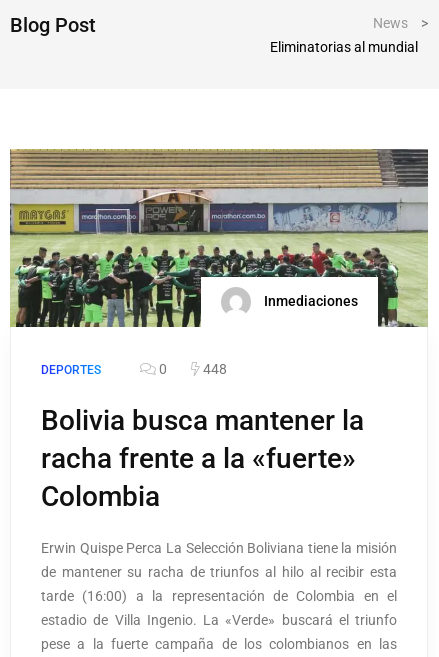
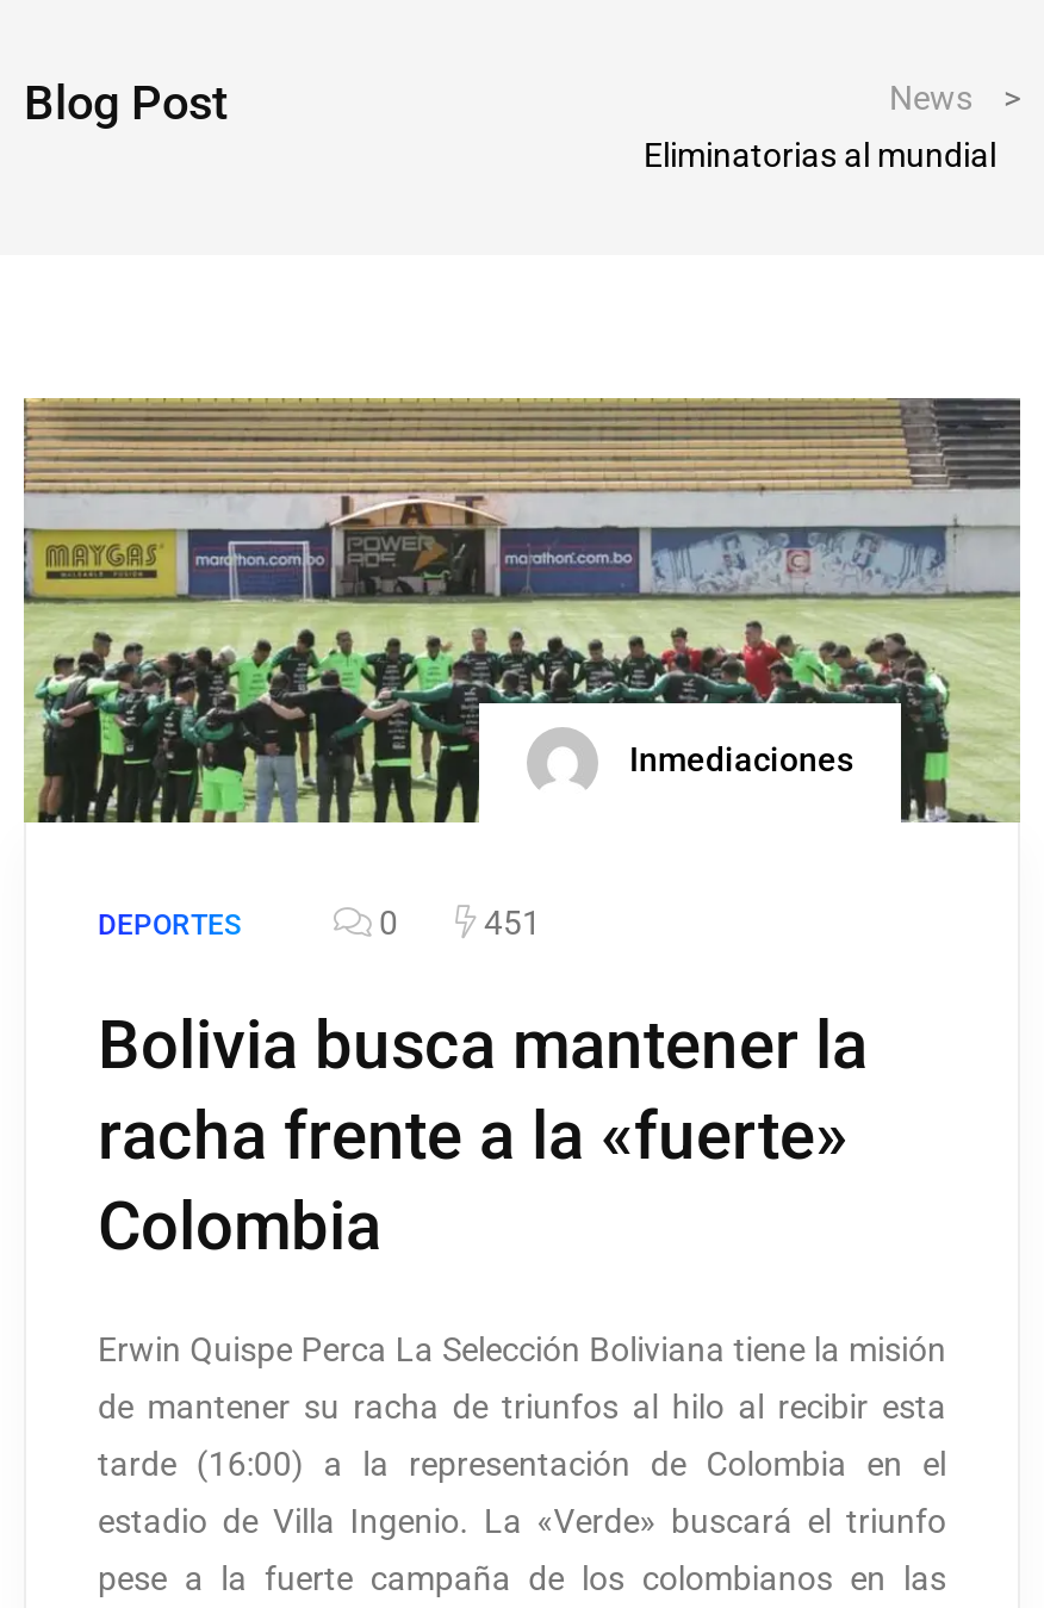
- 448
+ 451
